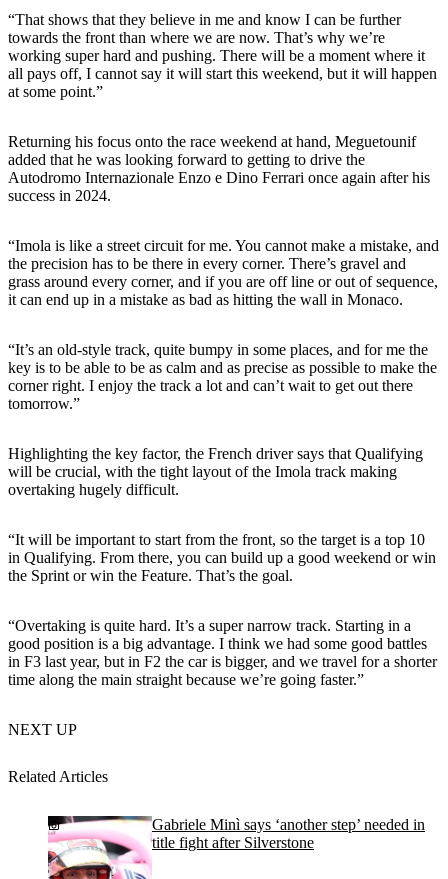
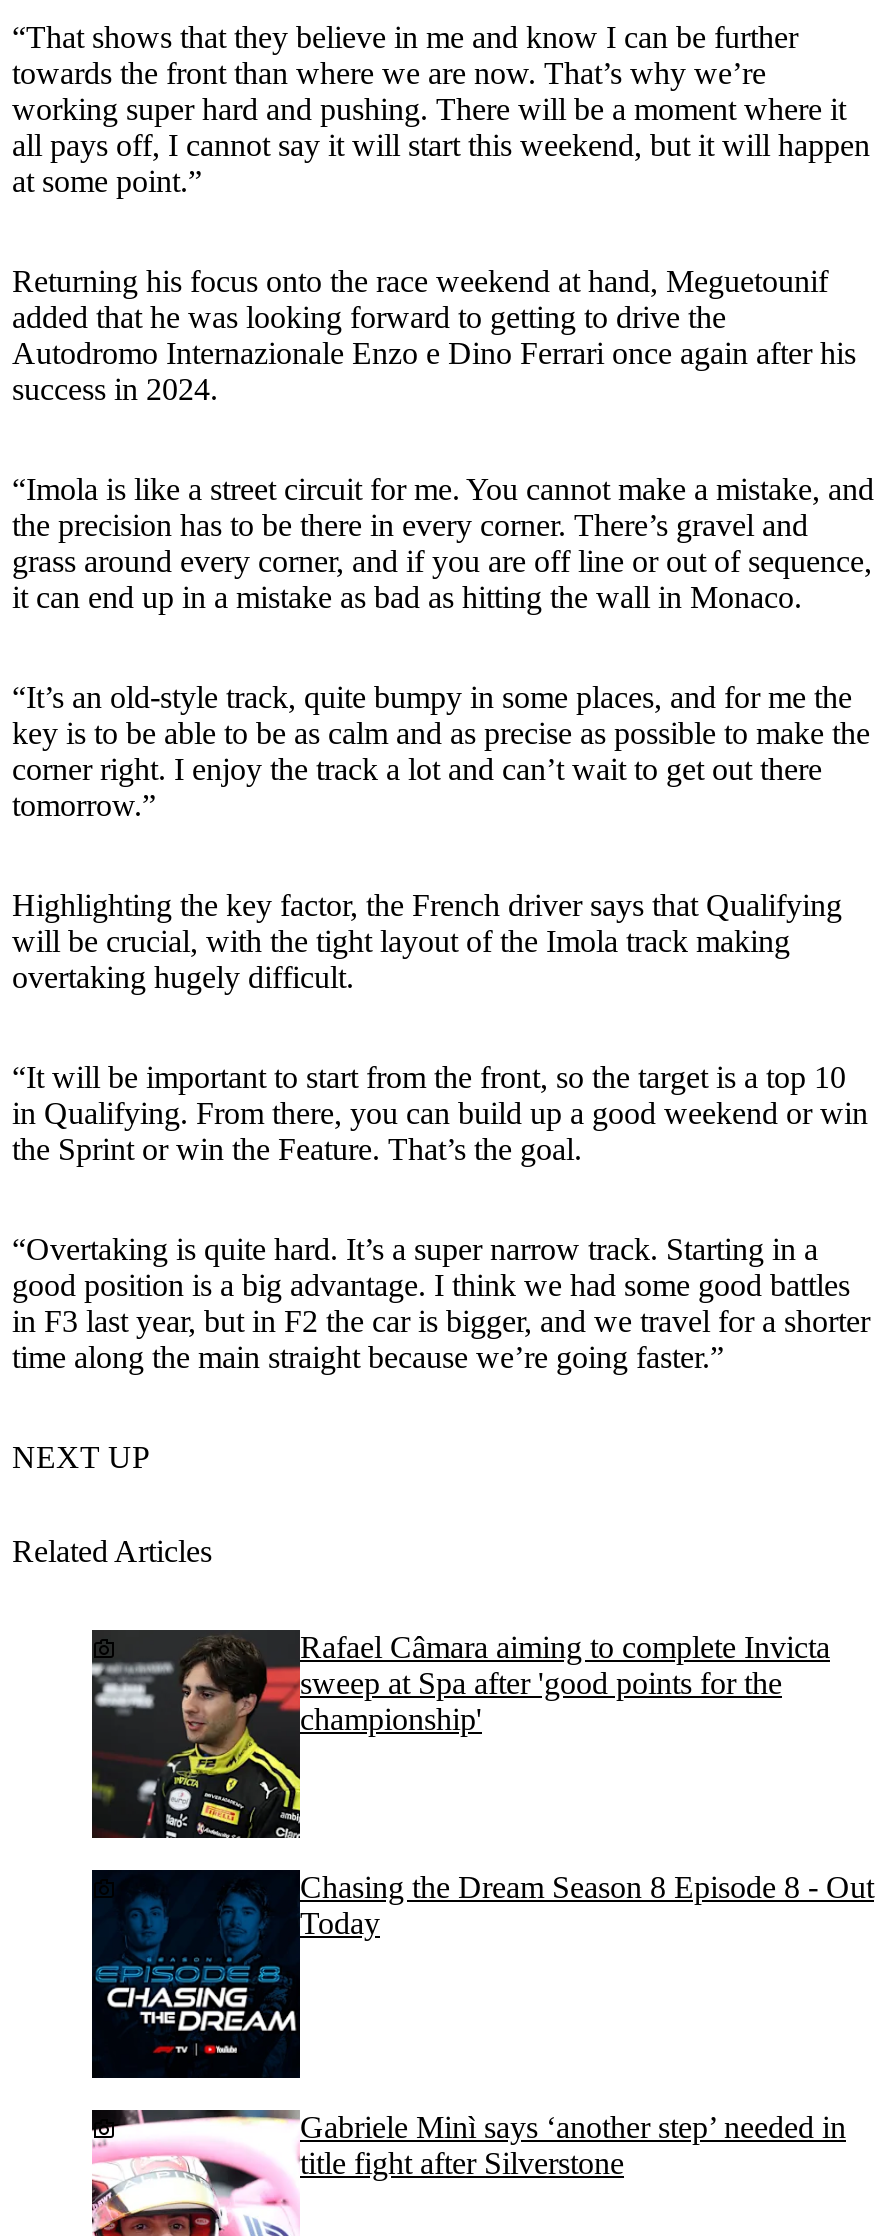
+ [image]
+ Rafael Câmara aiming to complete Invicta
+ sweep at Spa after 'good points for the
+ championship'

+ [image]
+ Chasing the Dream Season 8 Episode 8 - Out
+ Today
